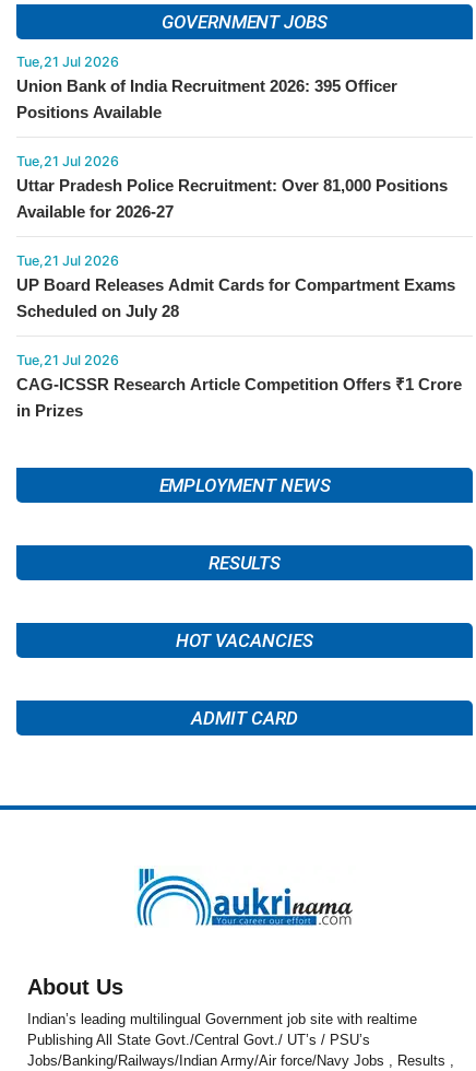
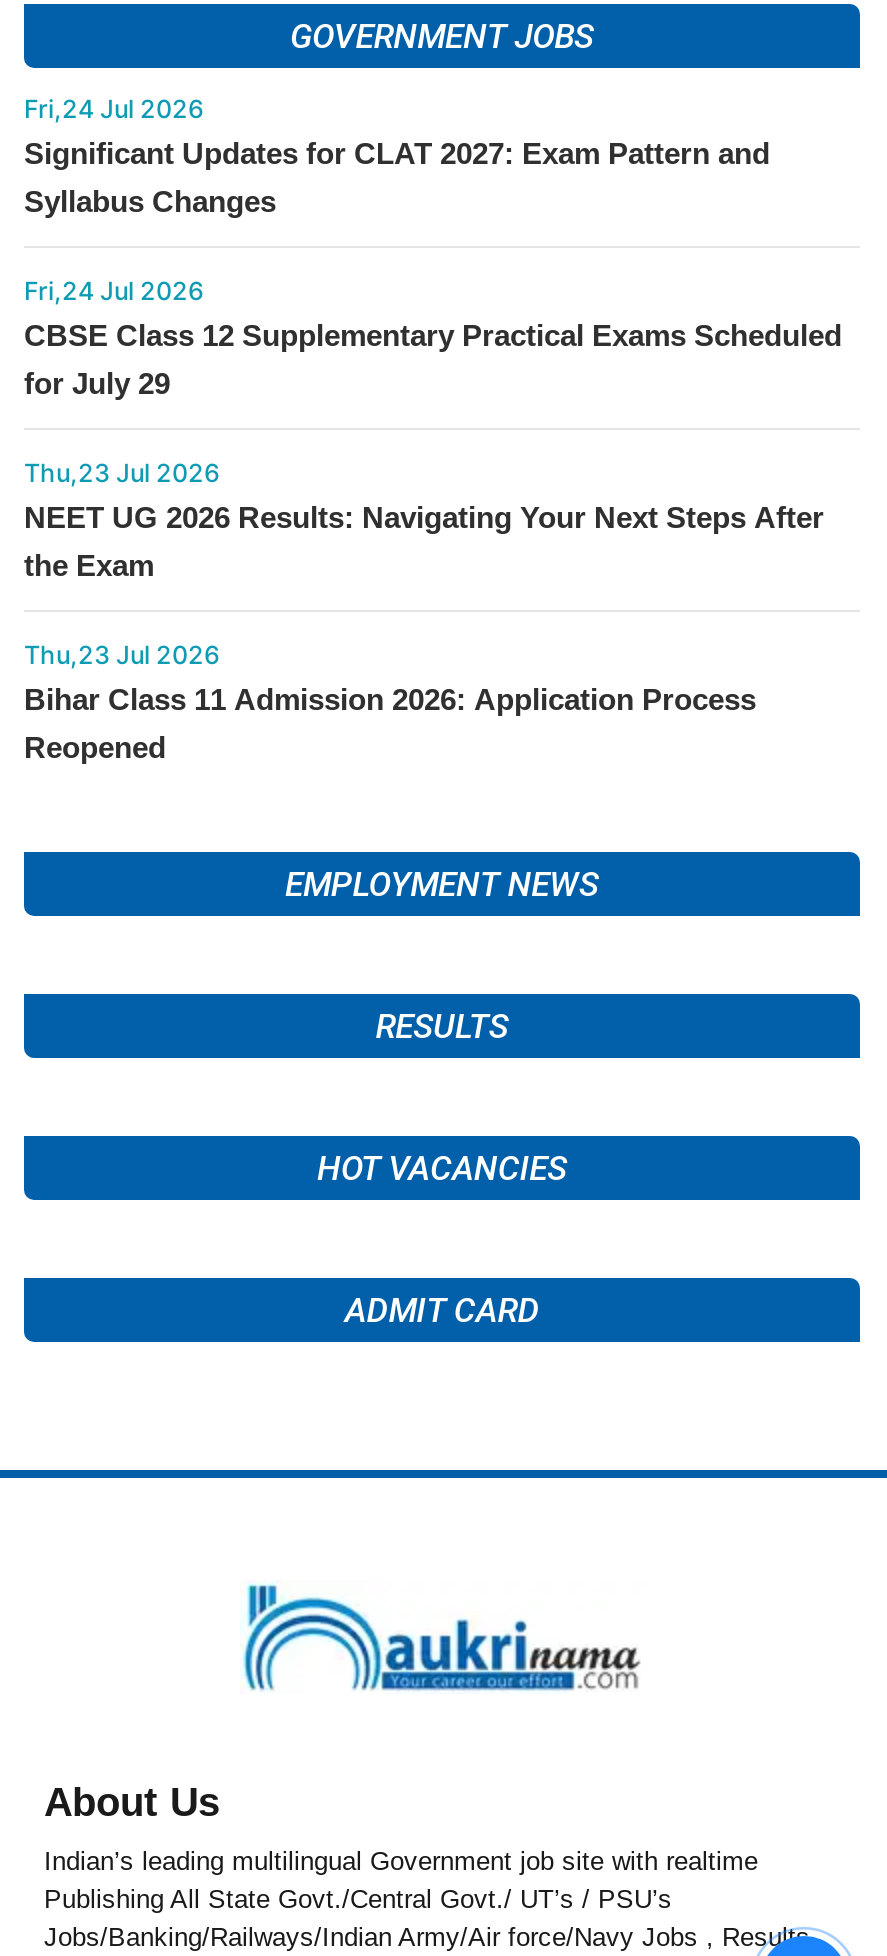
- Tue,21 Jul 2026
- Union Bank of India Recruitment 2026: 395 Officer
- Positions Available
+ Fri,24 Jul 2026
+ Significant Updates for CLAT 2027: Exam Pattern and
+ Syllabus Changes

- Tue,21 Jul 2026
- Uttar Pradesh Police Recruitment: Over 81,000 Positions
- Available for 2026-27
+ Fri,24 Jul 2026
+ CBSE Class 12 Supplementary Practical Exams Scheduled
+ for July 29

- Tue,21 Jul 2026
- UP Board Releases Admit Cards for Compartment Exams
- Scheduled on July 28
+ Thu,23 Jul 2026
+ NEET UG 2026 Results: Navigating Your Next Steps After
+ the Exam

- Tue,21 Jul 2026
- CAG-ICSSR Research Article Competition Offers ₹1 Crore
- in Prizes
+ Thu,23 Jul 2026
+ Bihar Class 11 Admission 2026: Application Process
+ Reopened
